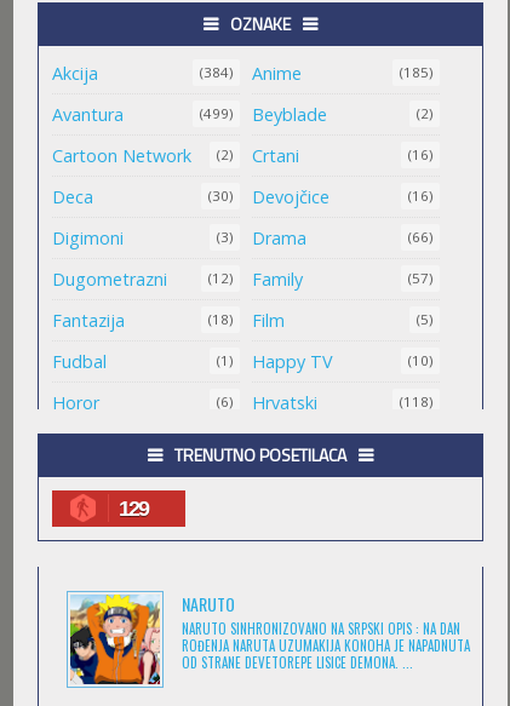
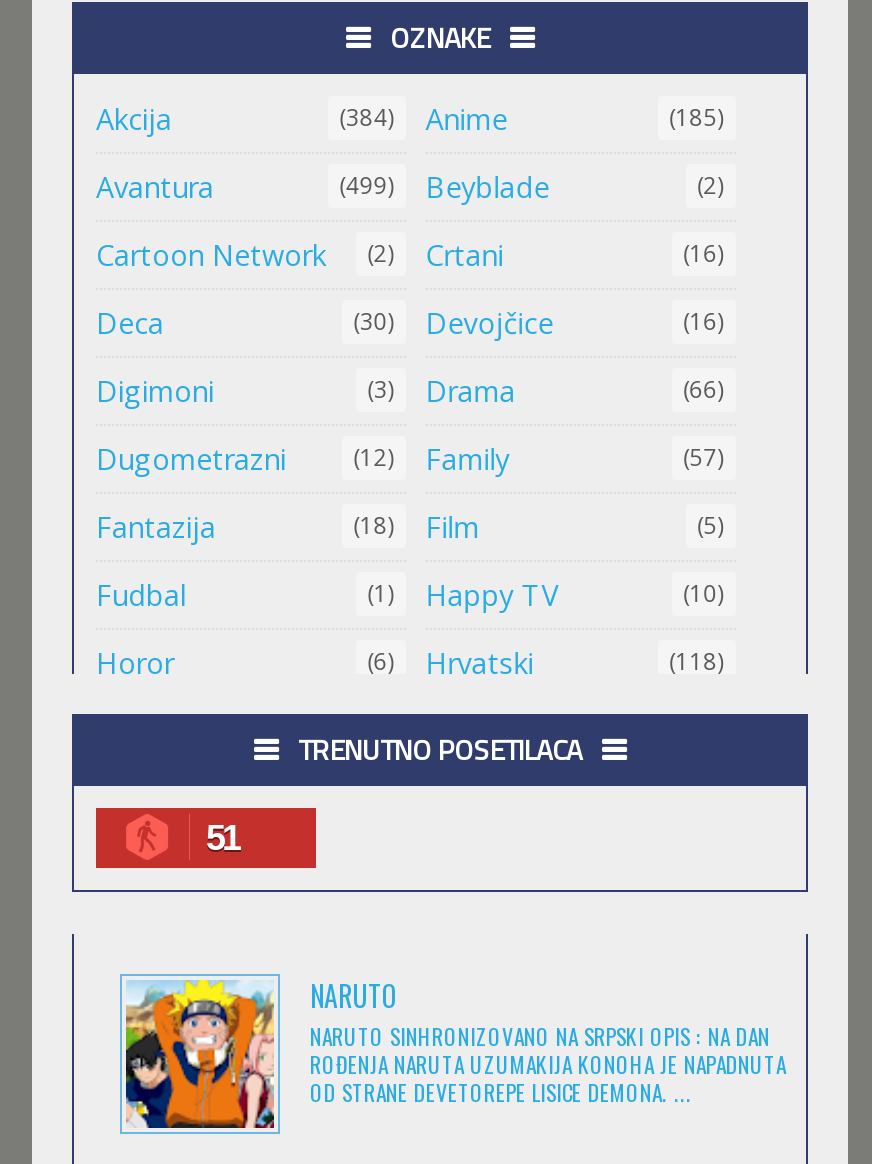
- 129
+ 51
